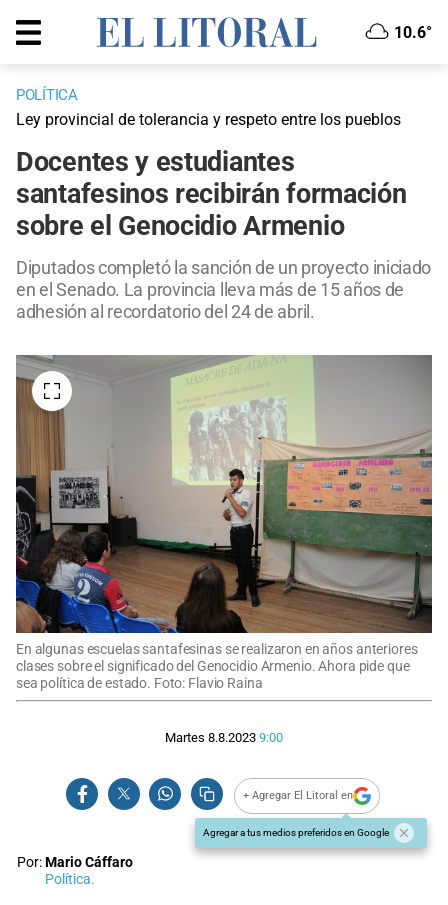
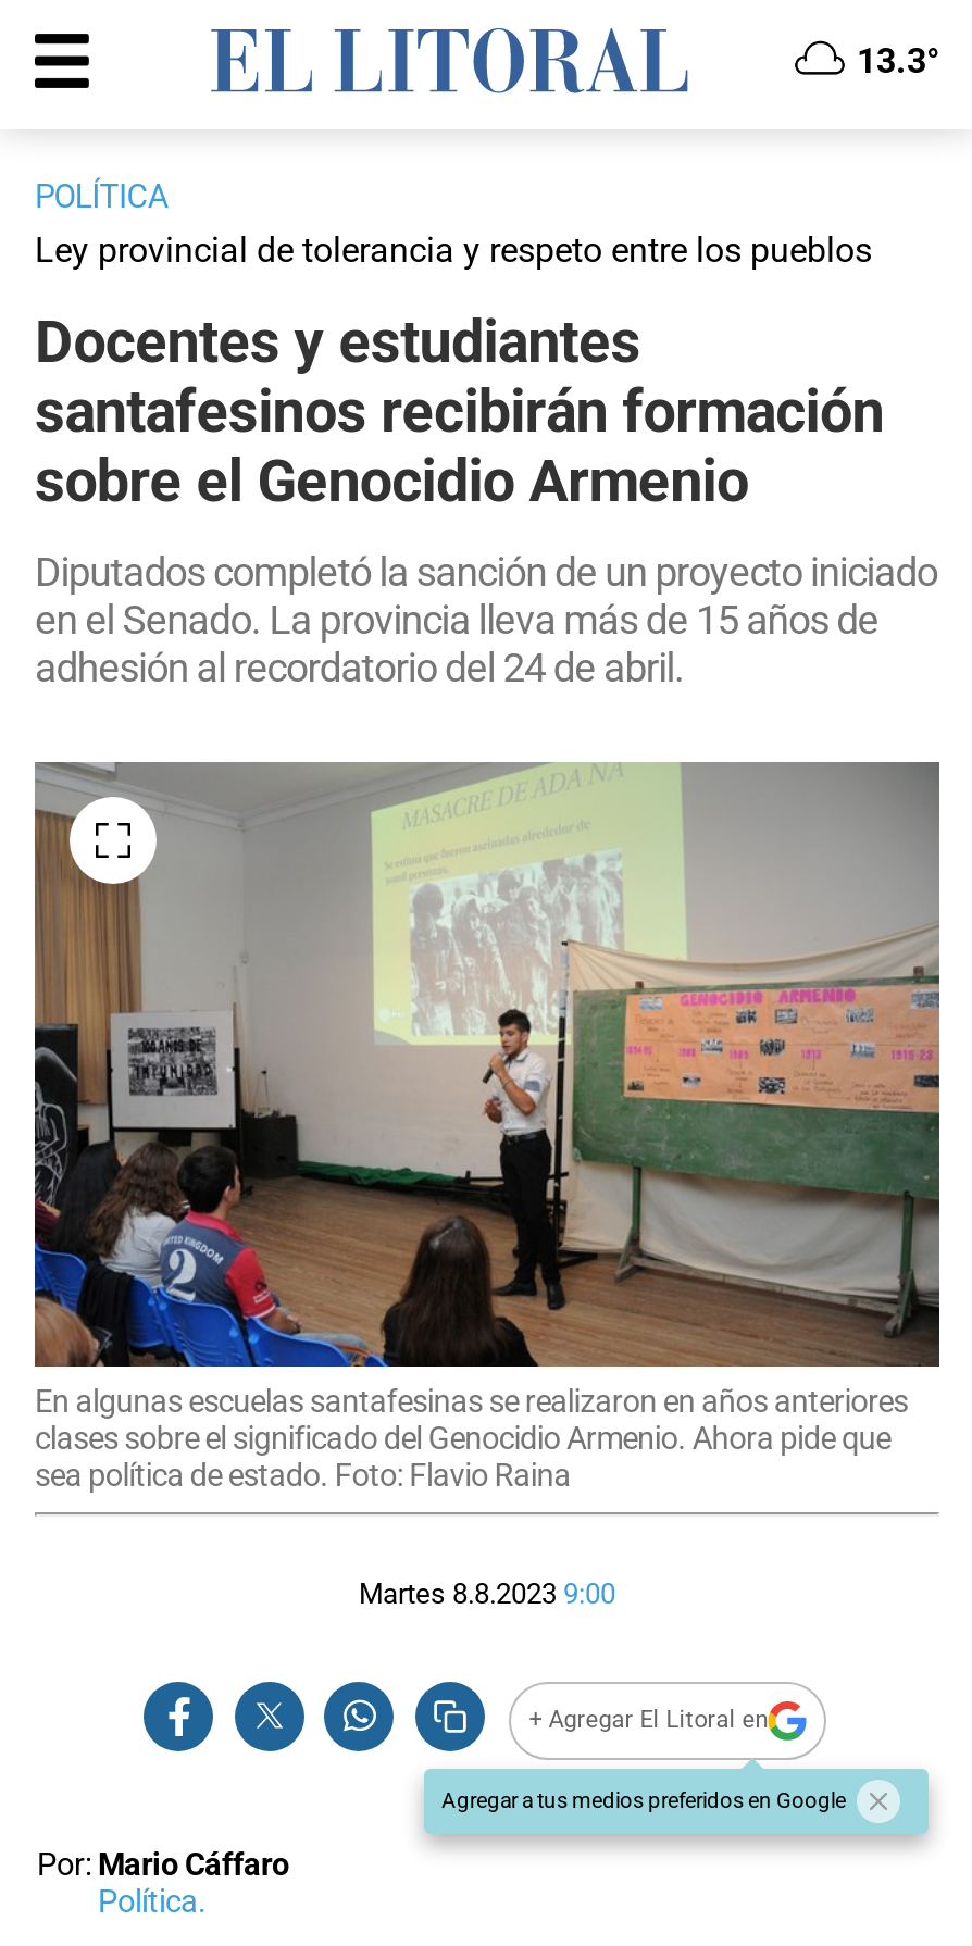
- 10.6°
+ 13.3°
